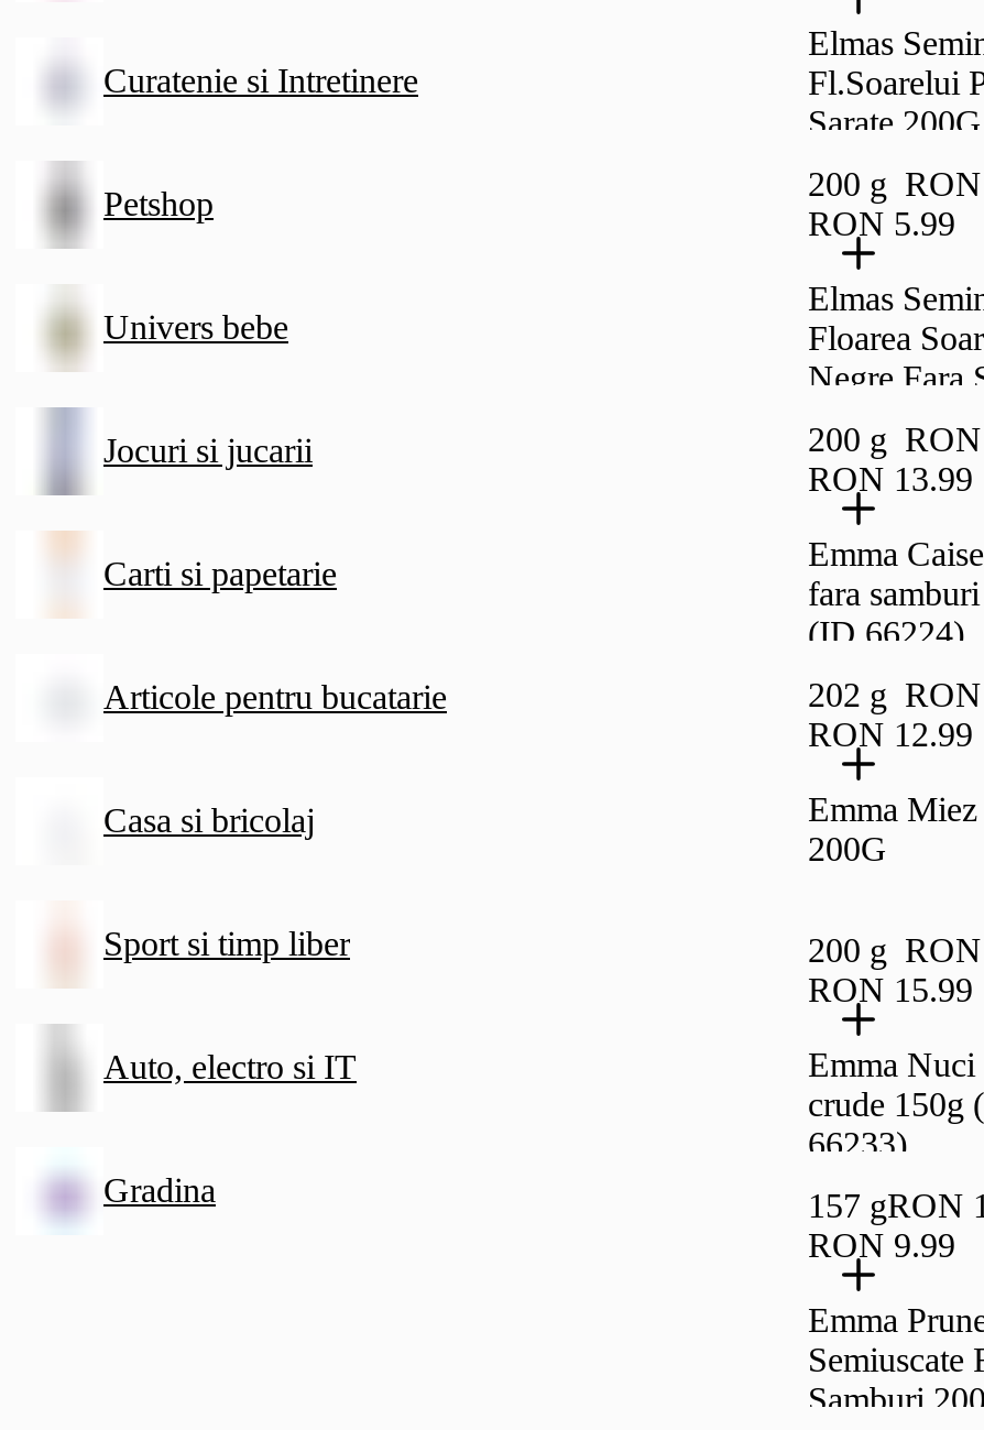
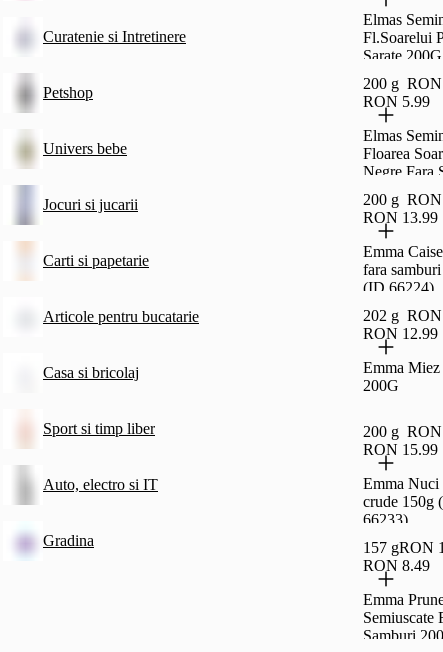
- RON 9.99
+ RON 8.49
